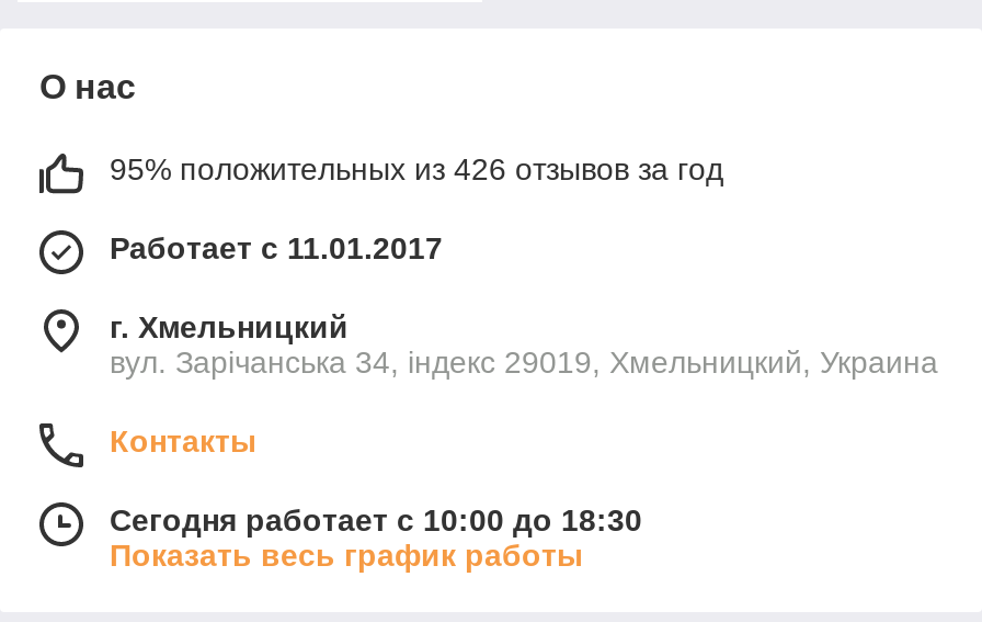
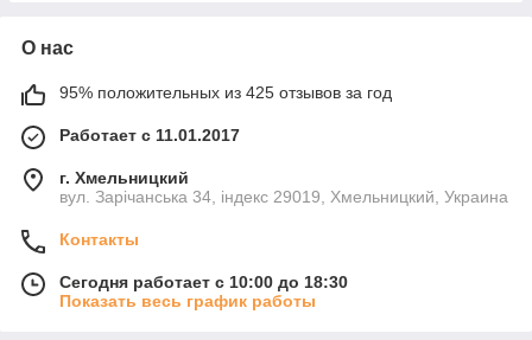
- 95% положительных из 426 отзывов за год
+ 95% положительных из 425 отзывов за год
